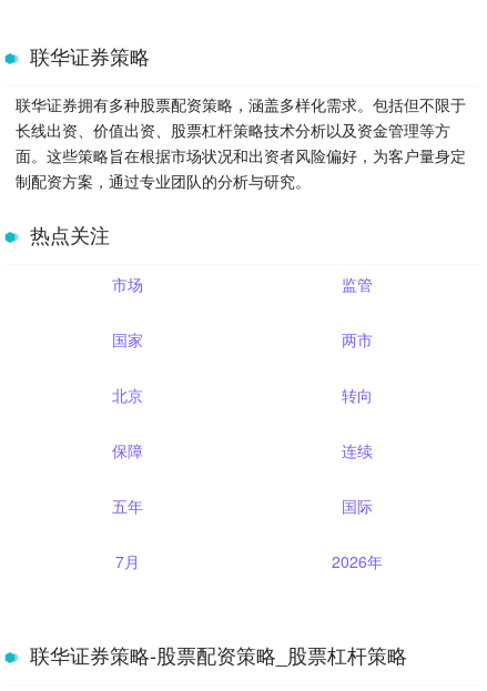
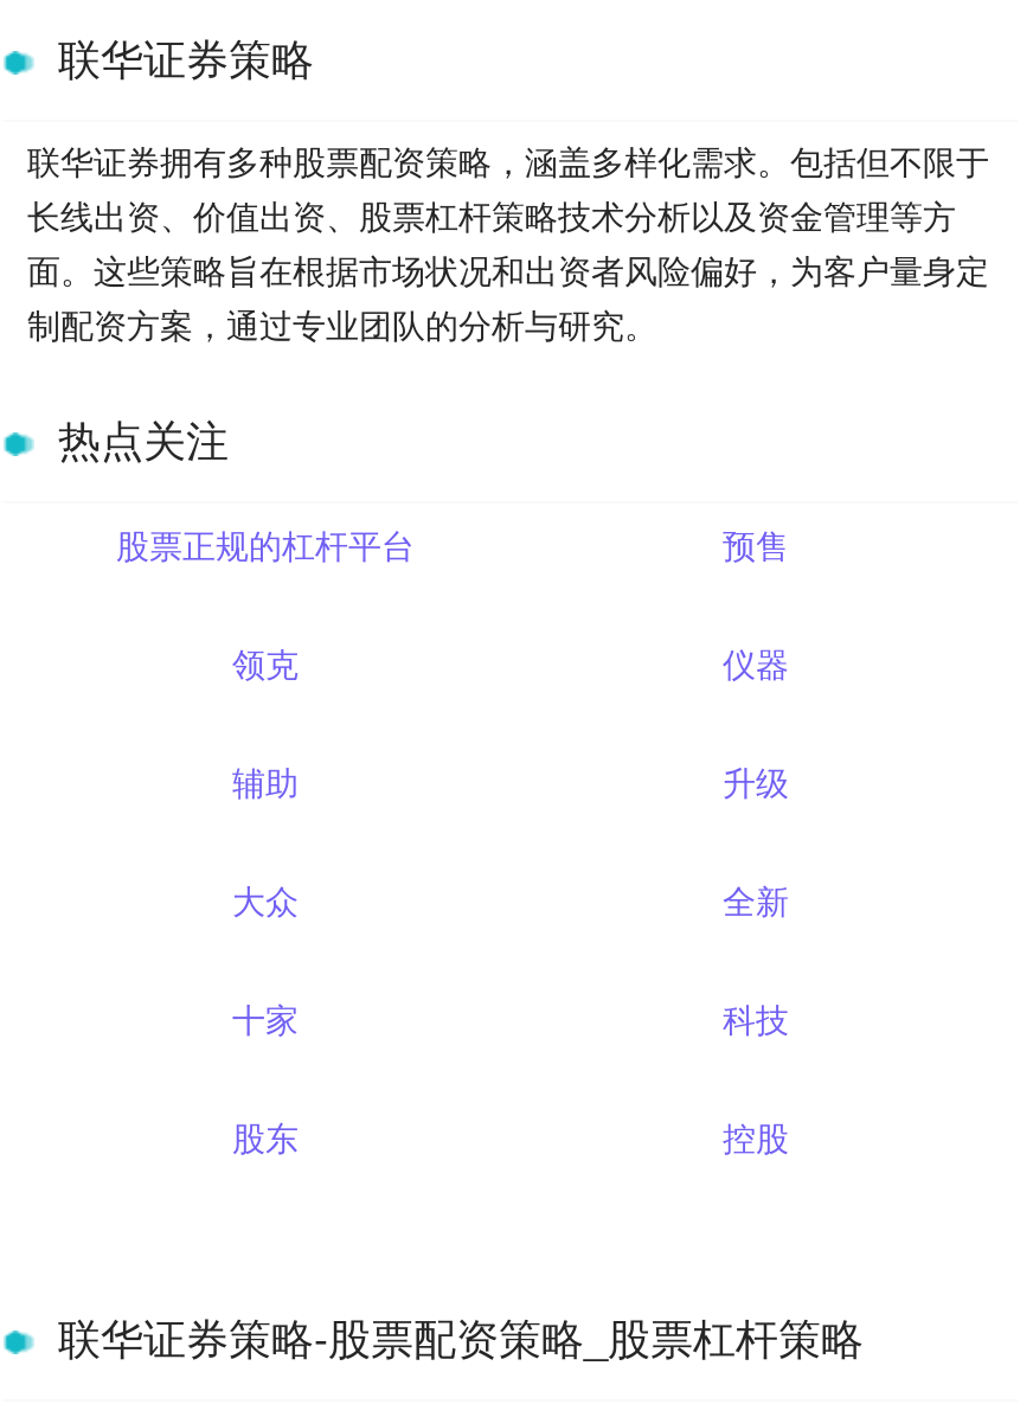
- 市场
- 监管
+ 股票正规的杠杆平台
+ 预售

- 国家
- 两市
+ 领克
+ 仪器

- 北京
- 转向
+ 辅助
+ 升级

- 保障
- 连续
+ 大众
+ 全新

- 五年
- 国际
+ 十家
+ 科技

- 7月
- 2026年
+ 股东
+ 控股
